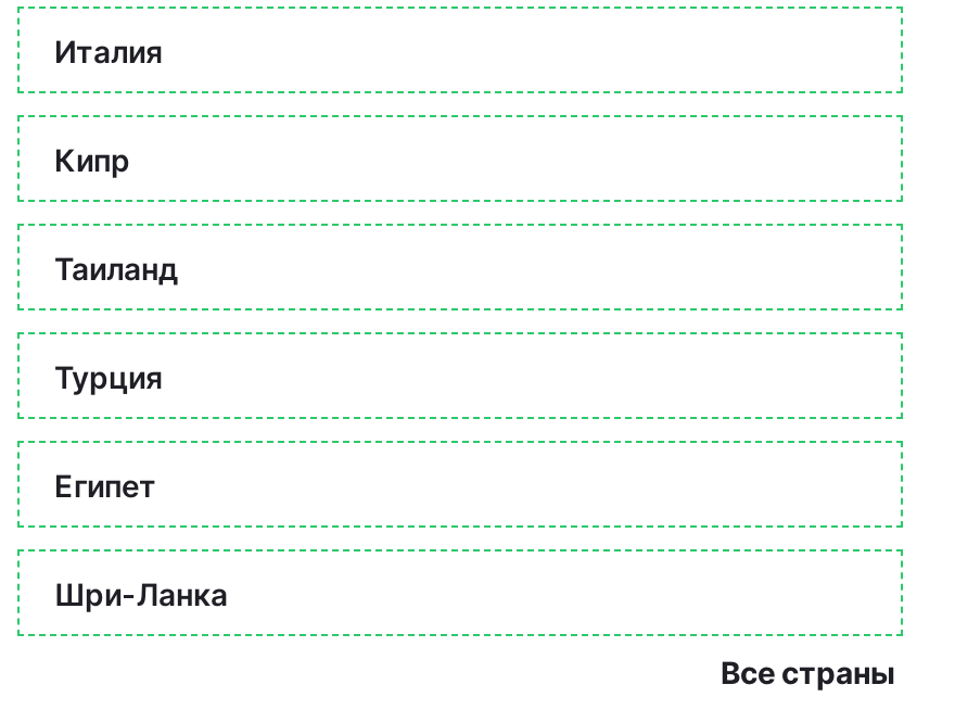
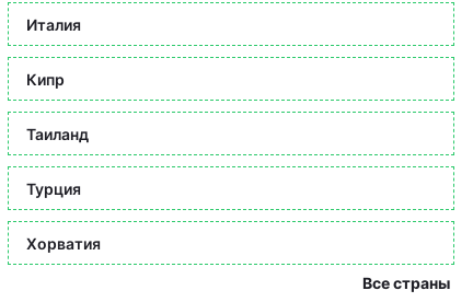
- Египет
- Шри-Ланка
+ Хорватия
